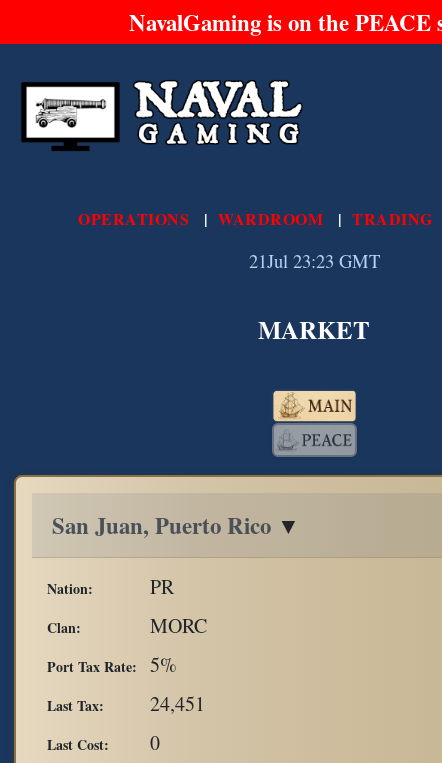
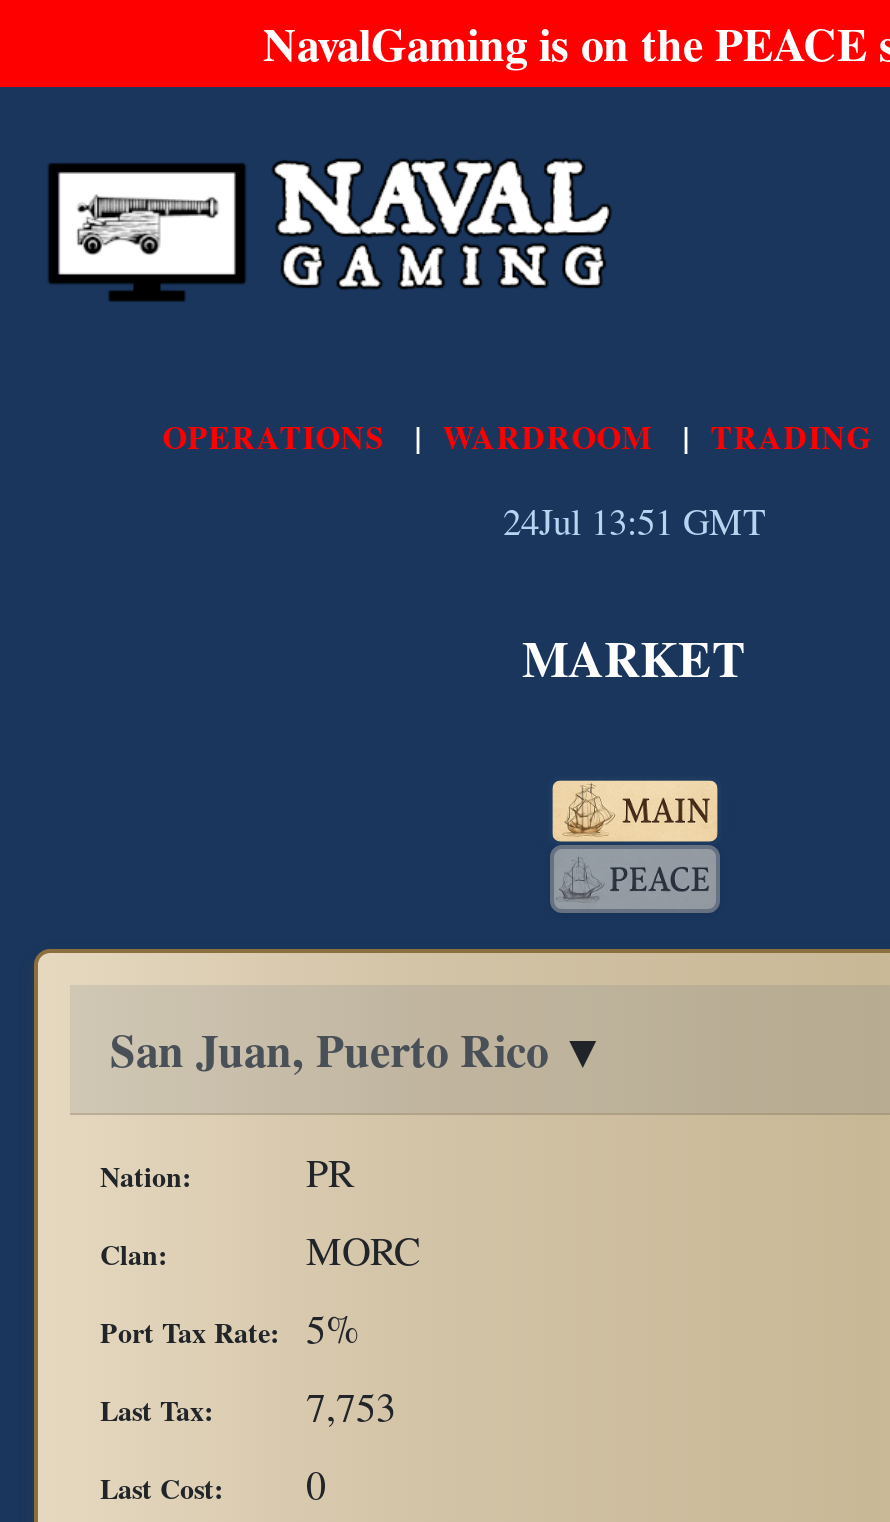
- 21Jul 23:23 GMT
+ 24Jul 13:51 GMT

- Last Tax: 24,451
+ Last Tax: 7,753
